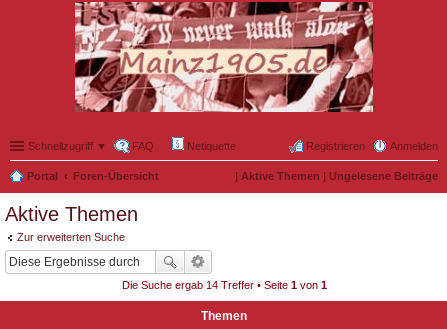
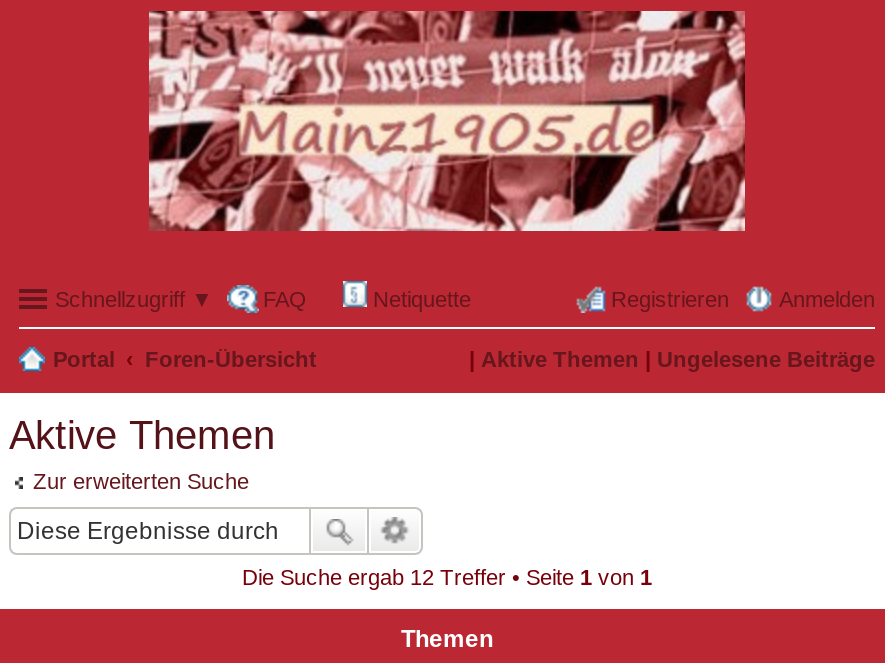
- Die Suche ergab 14 Treffer • Seite 1 von 1
+ Die Suche ergab 12 Treffer • Seite 1 von 1
